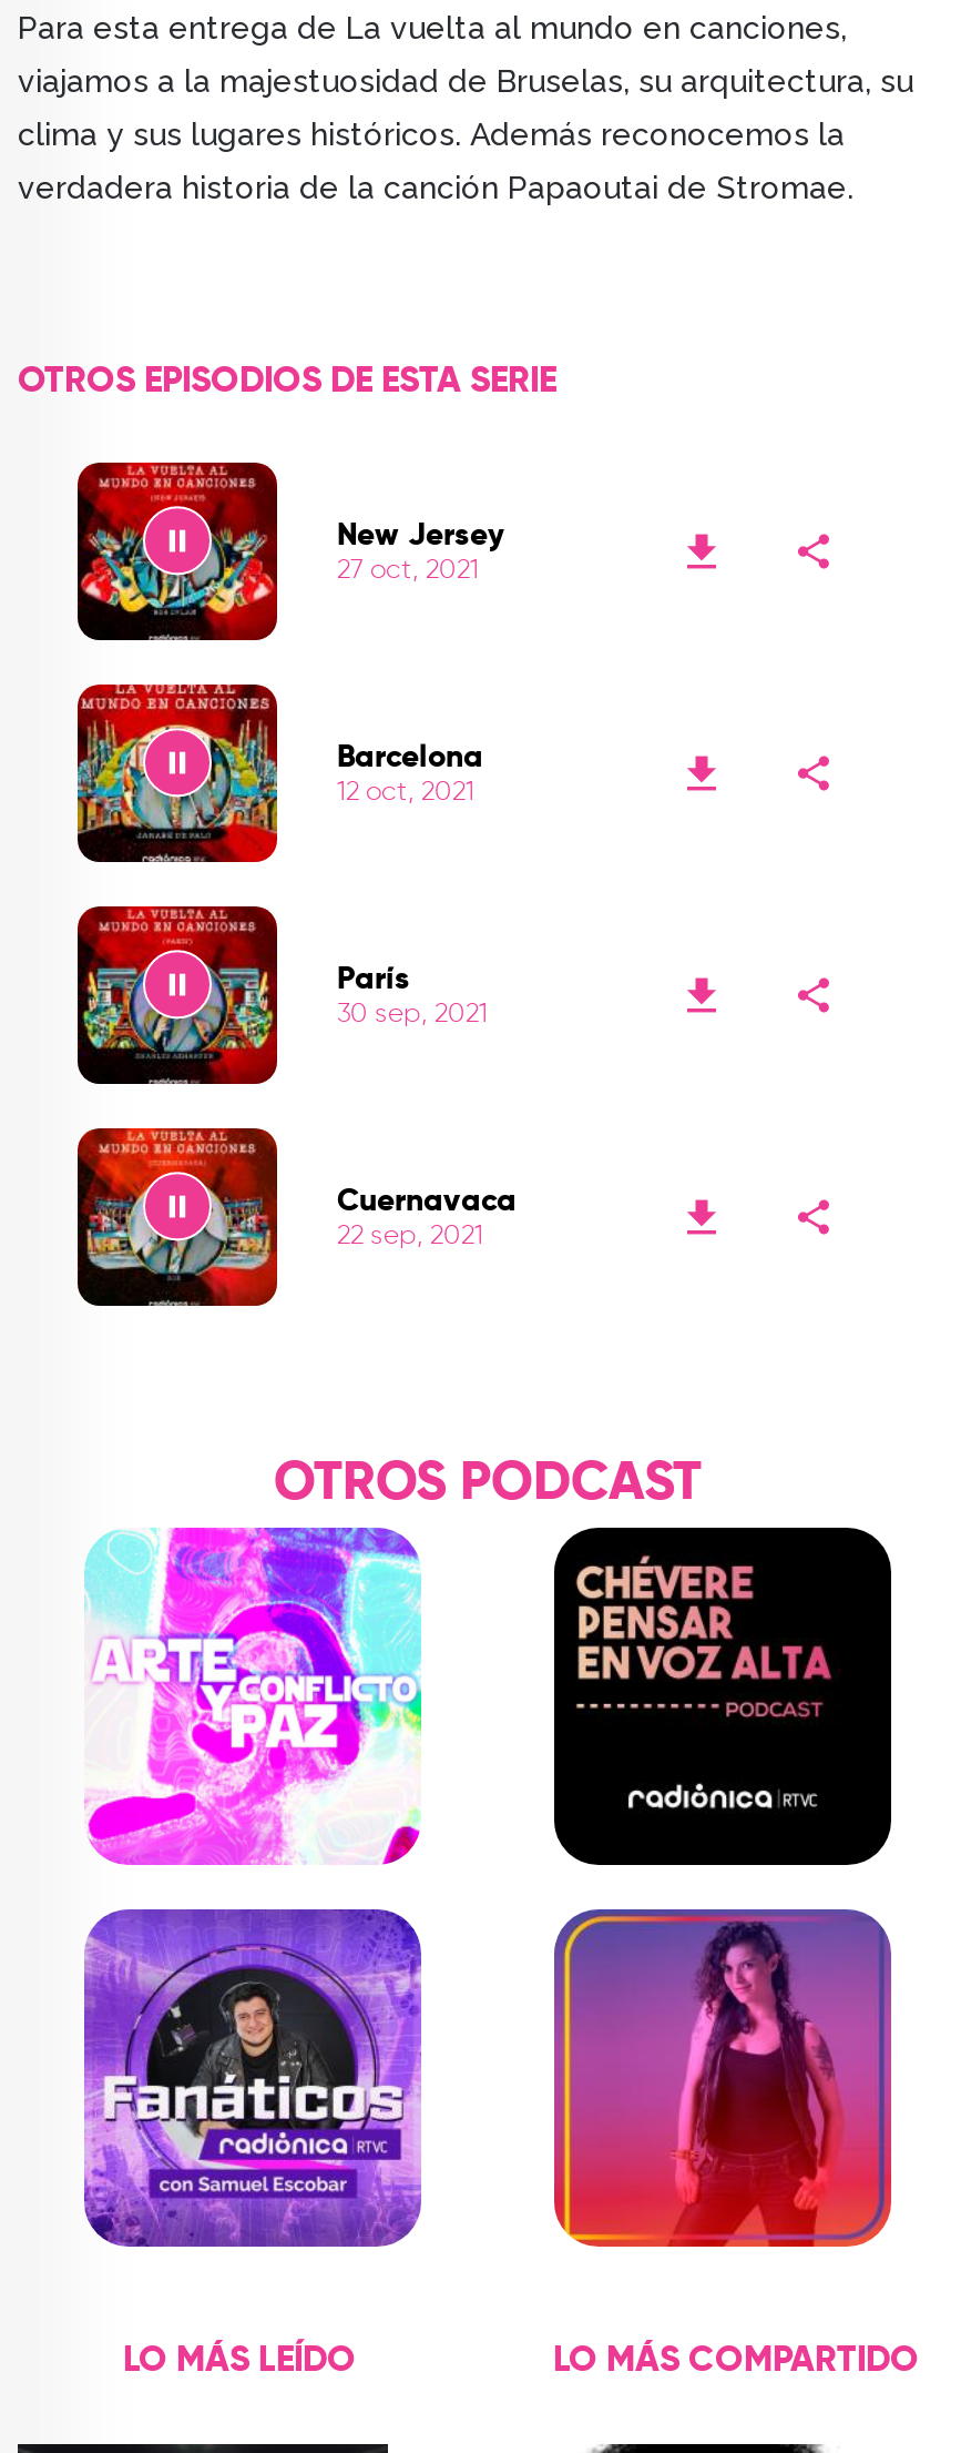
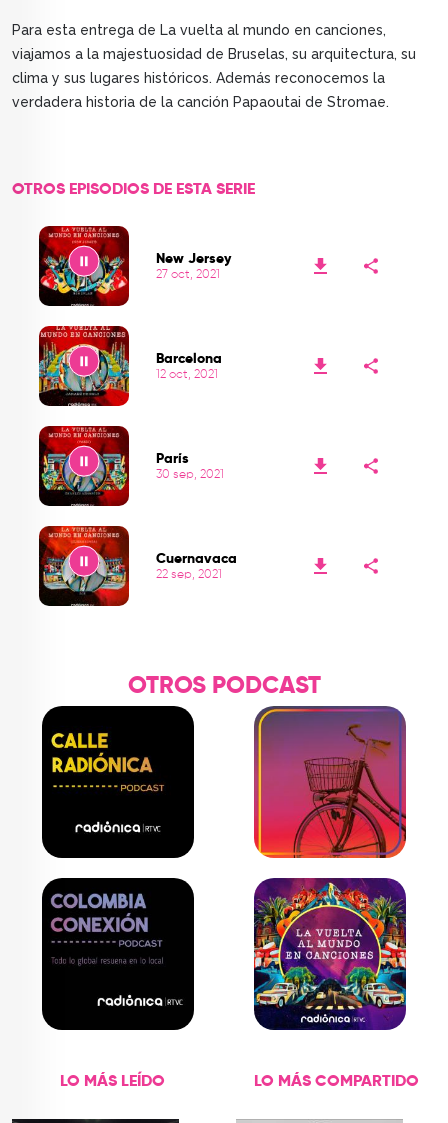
- [image]
+ [image]

- [image]
+ [image]

- [image]
+ [image]

- [image]
+ [image]
